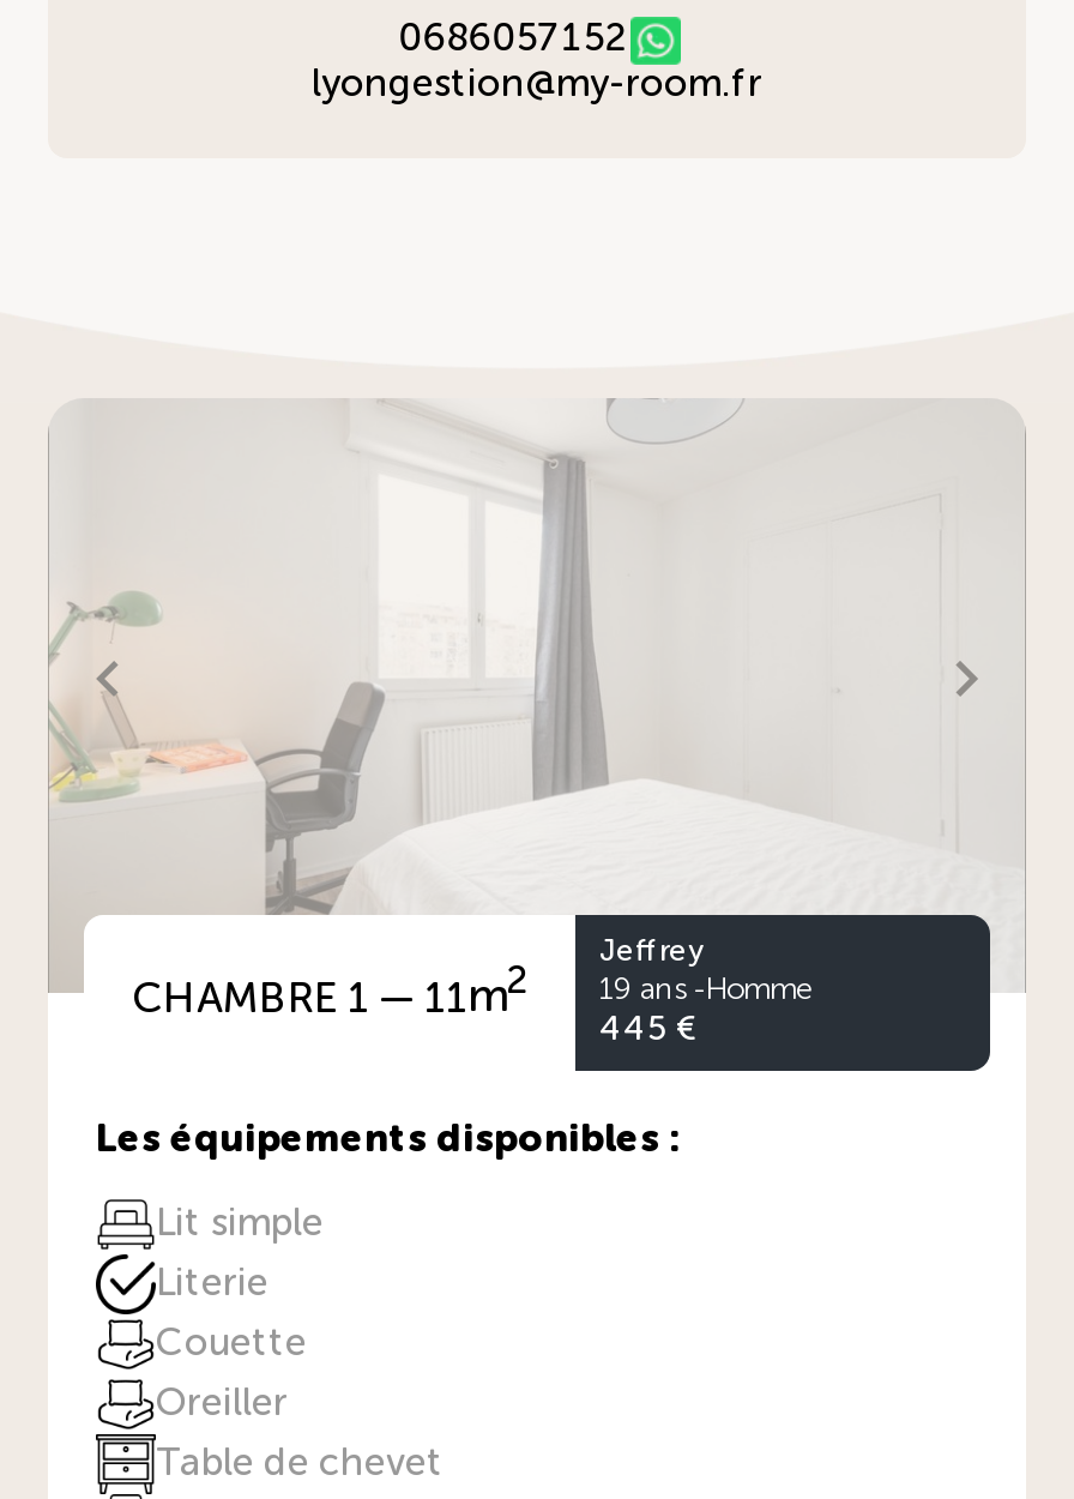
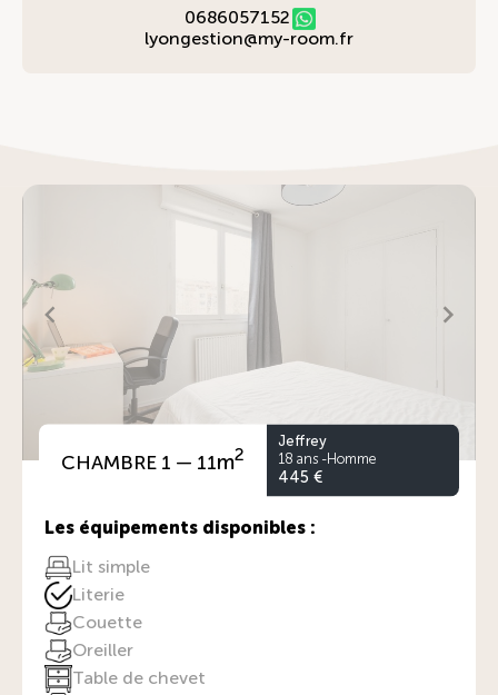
- 19 ans -Homme
+ 18 ans -Homme
